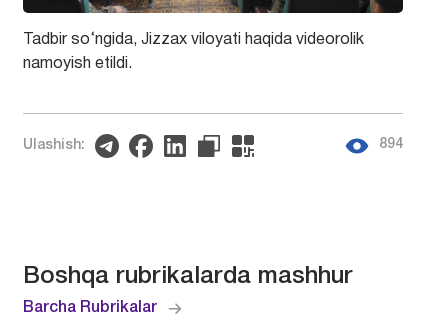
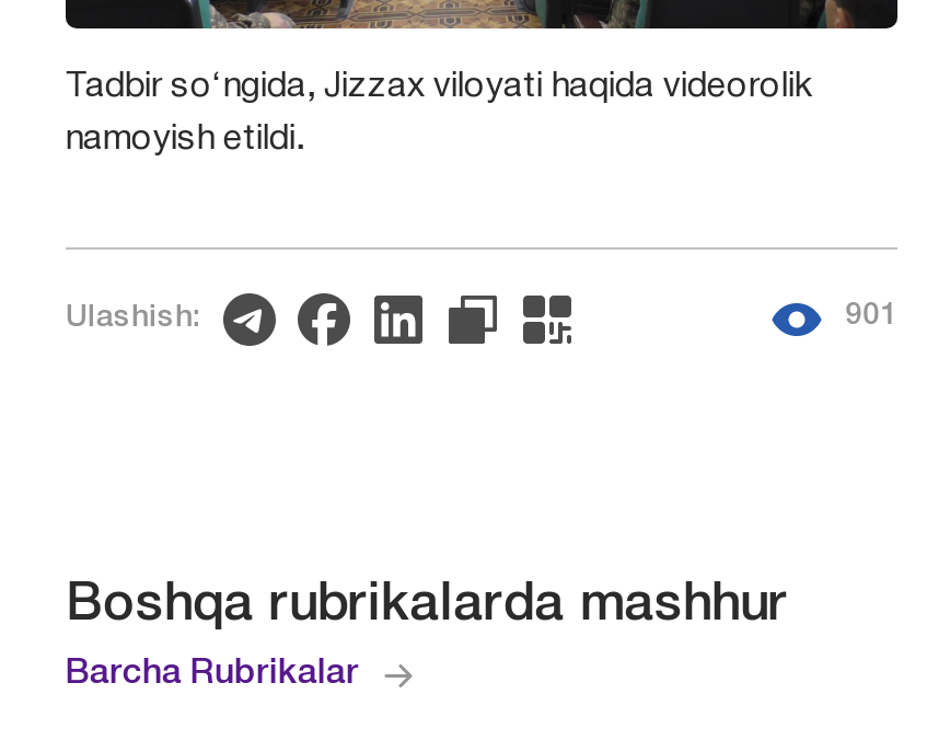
- 894
+ 901
